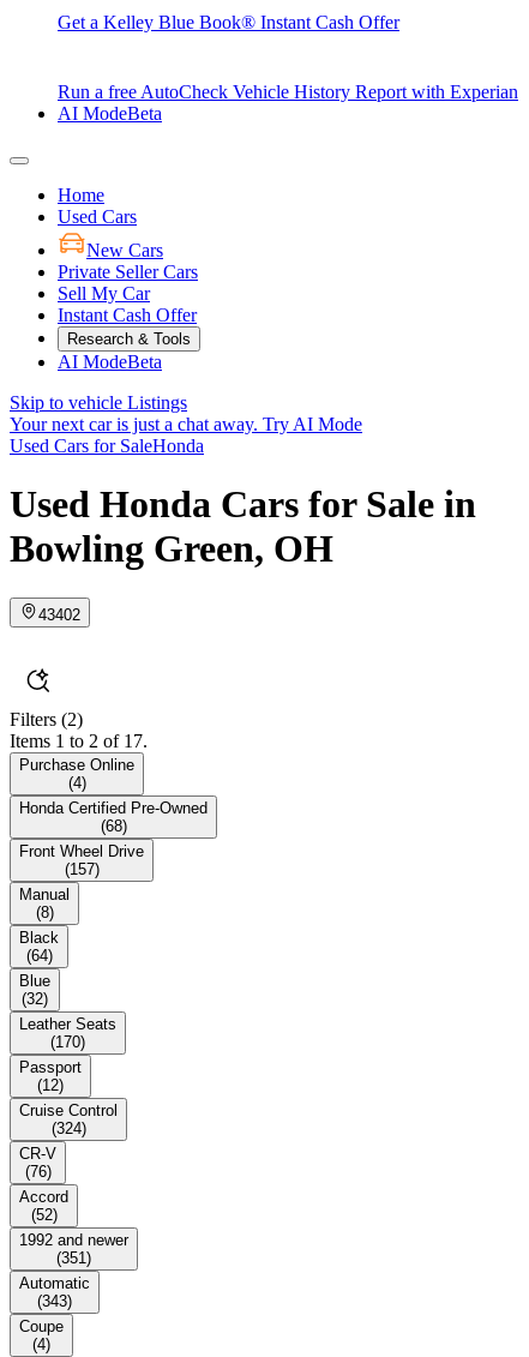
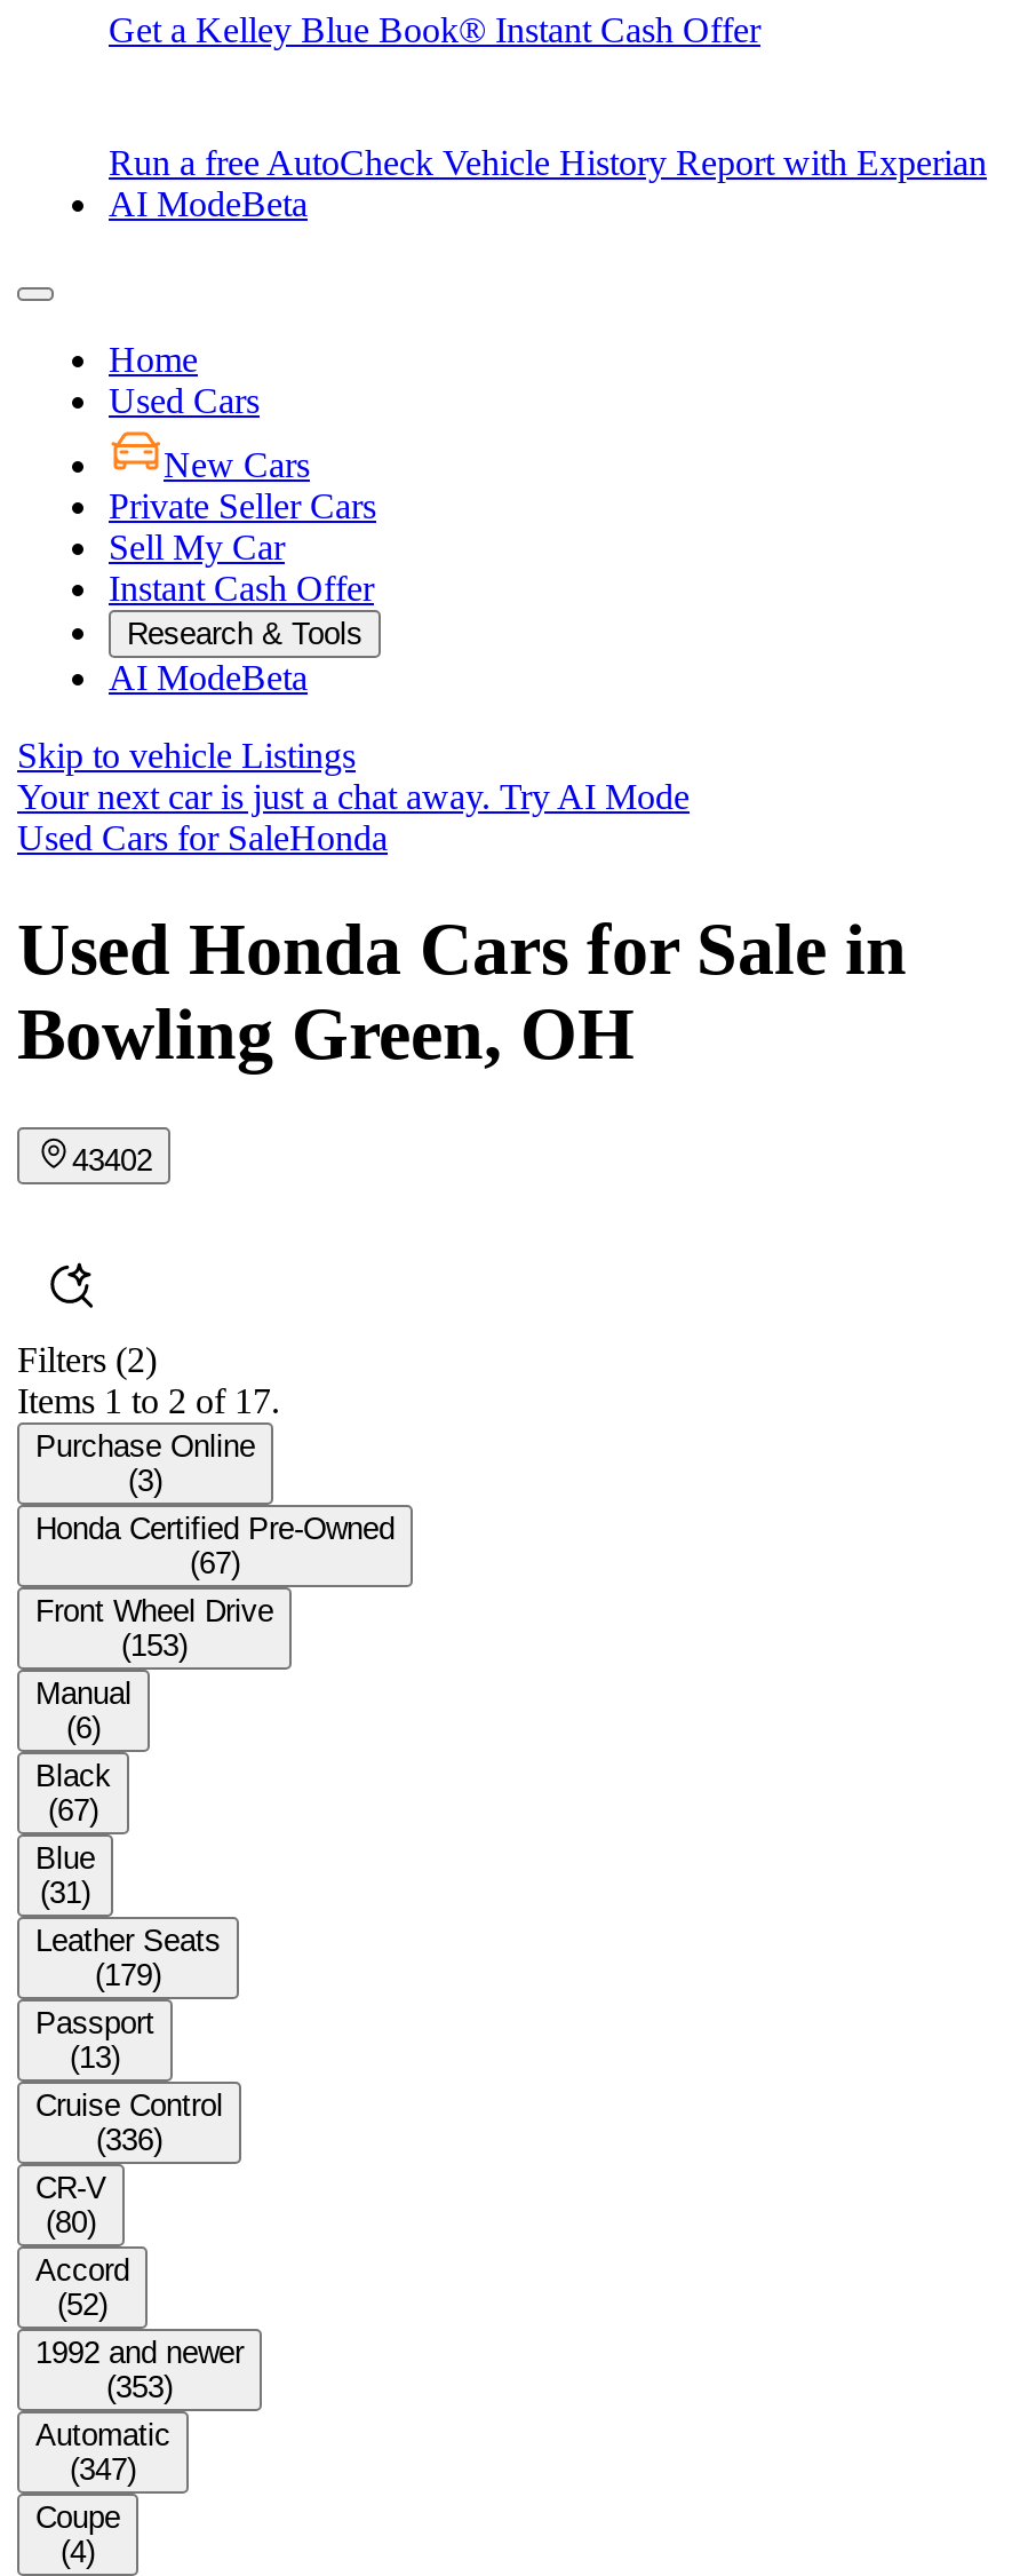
- (4)
+ (3)

- (68)
+ (67)

- (157)
+ (153)

- (8)
+ (6)

- (64)
+ (67)

- (32)
+ (31)

- (170)
+ (179)

- (12)
+ (13)

- (324)
+ (336)

- (76)
+ (80)

- (351)
+ (353)

- (343)
+ (347)
